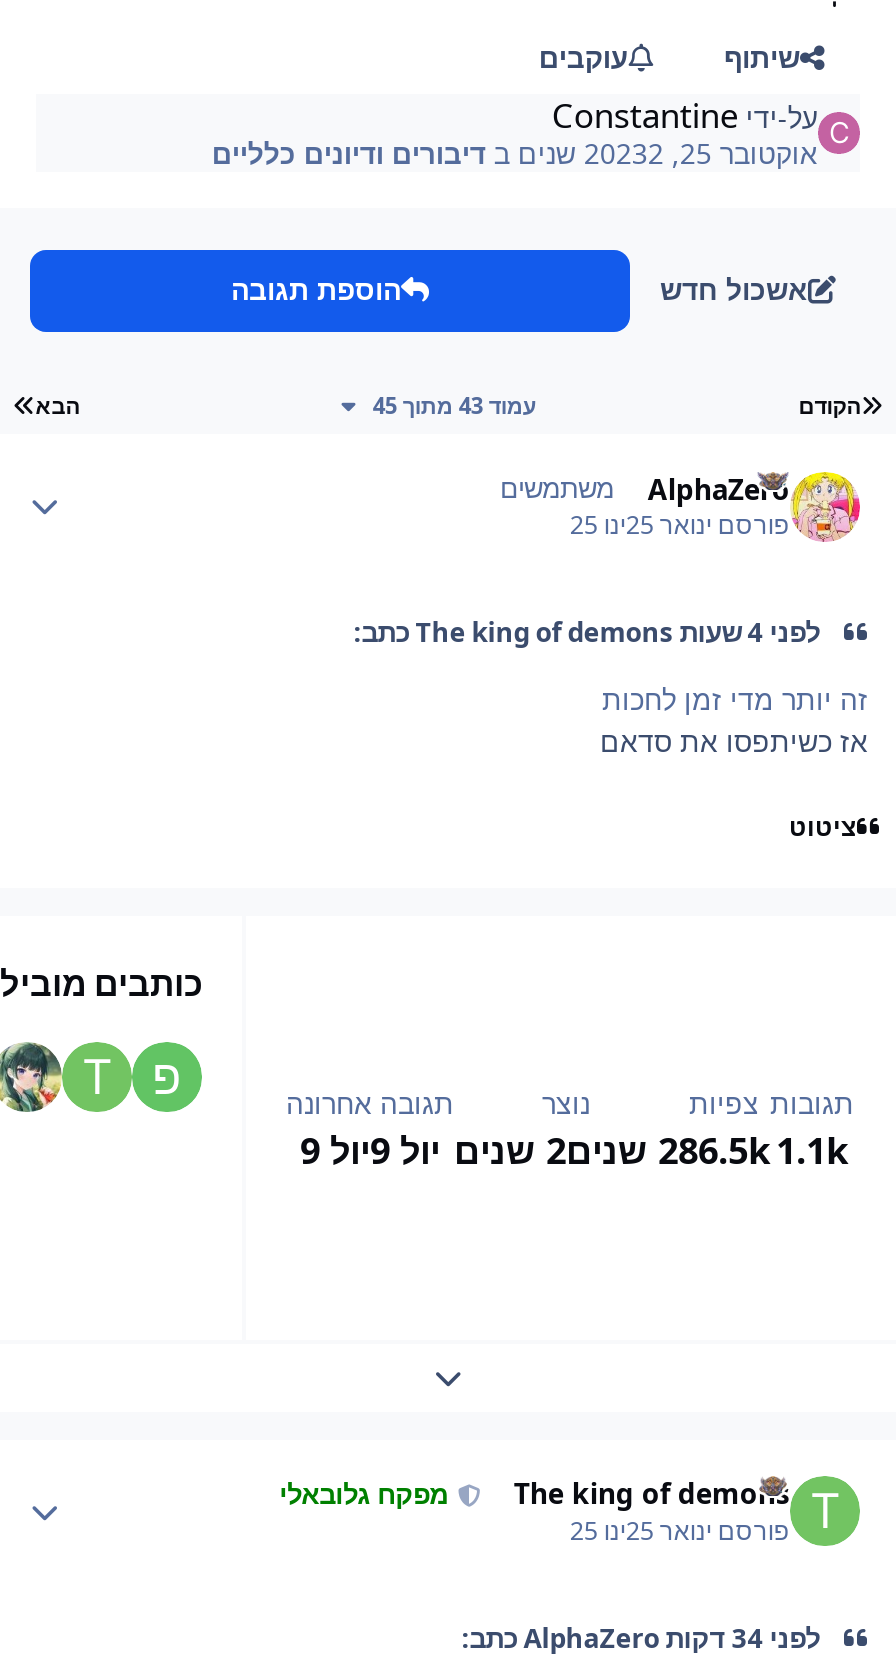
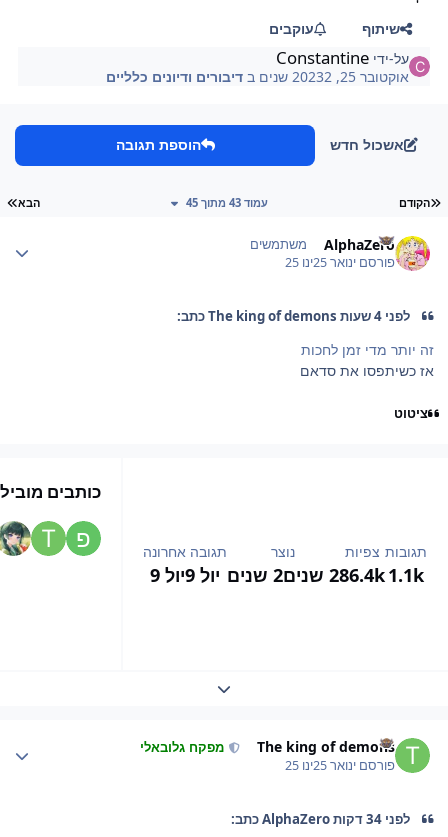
- 86.5k
+ 86.4k
